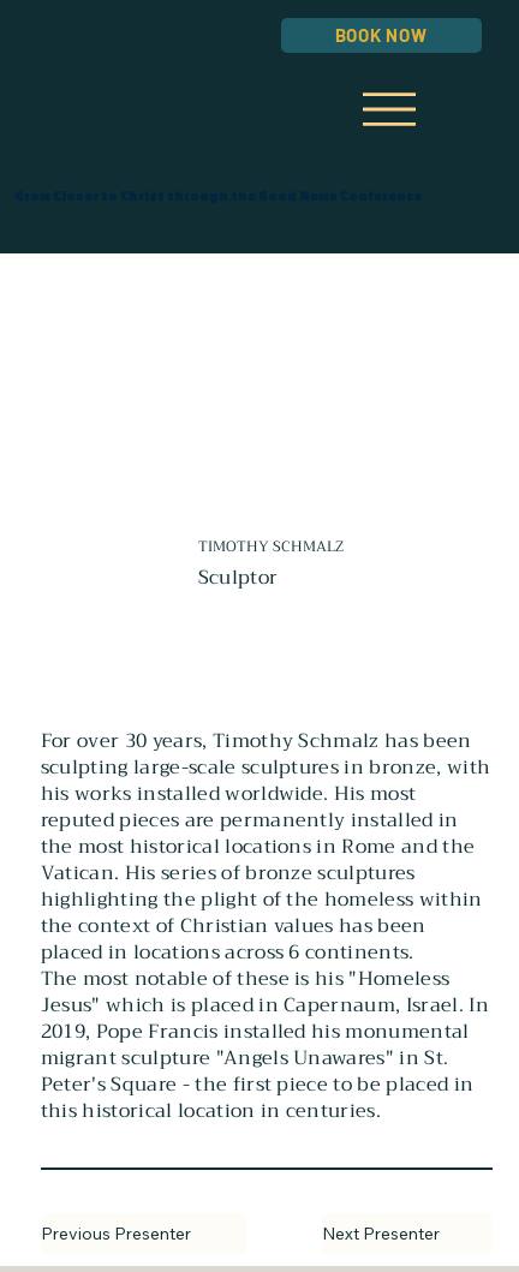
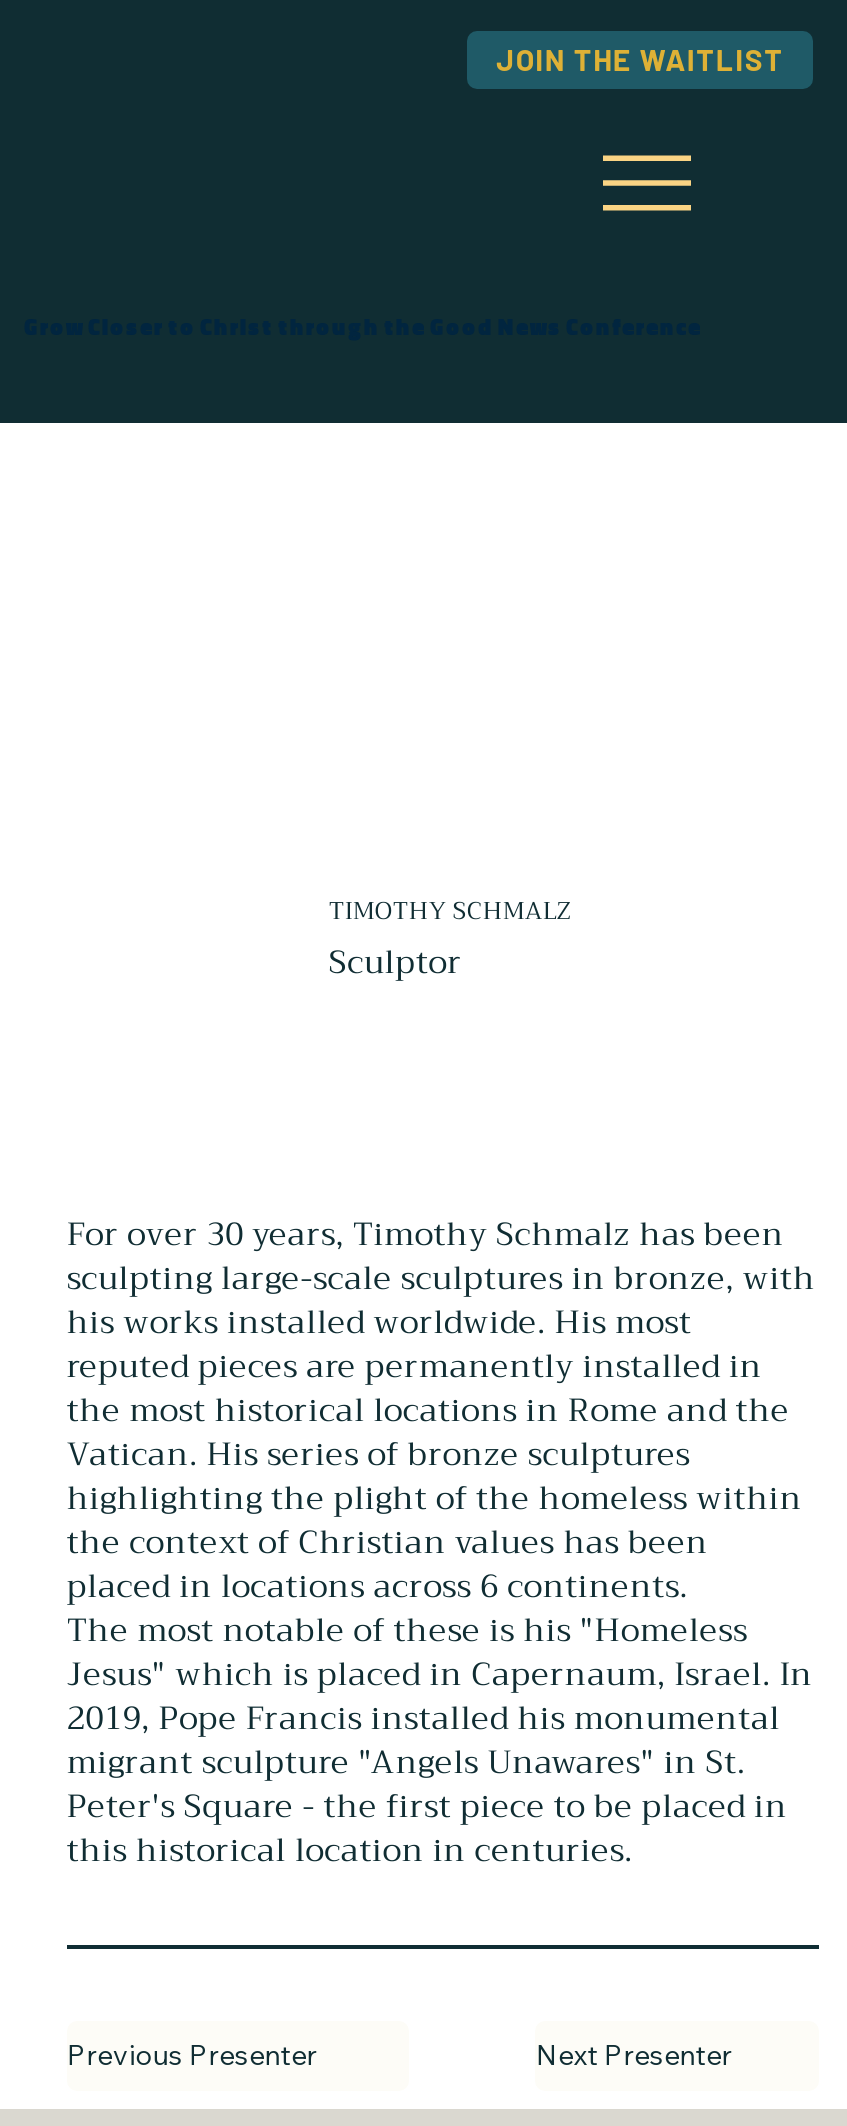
- BOOK NOW
+ JOIN THE WAITLIST
